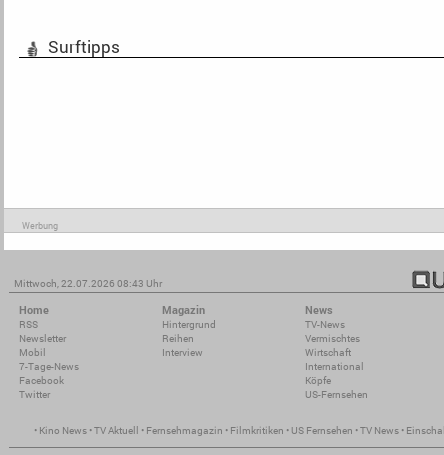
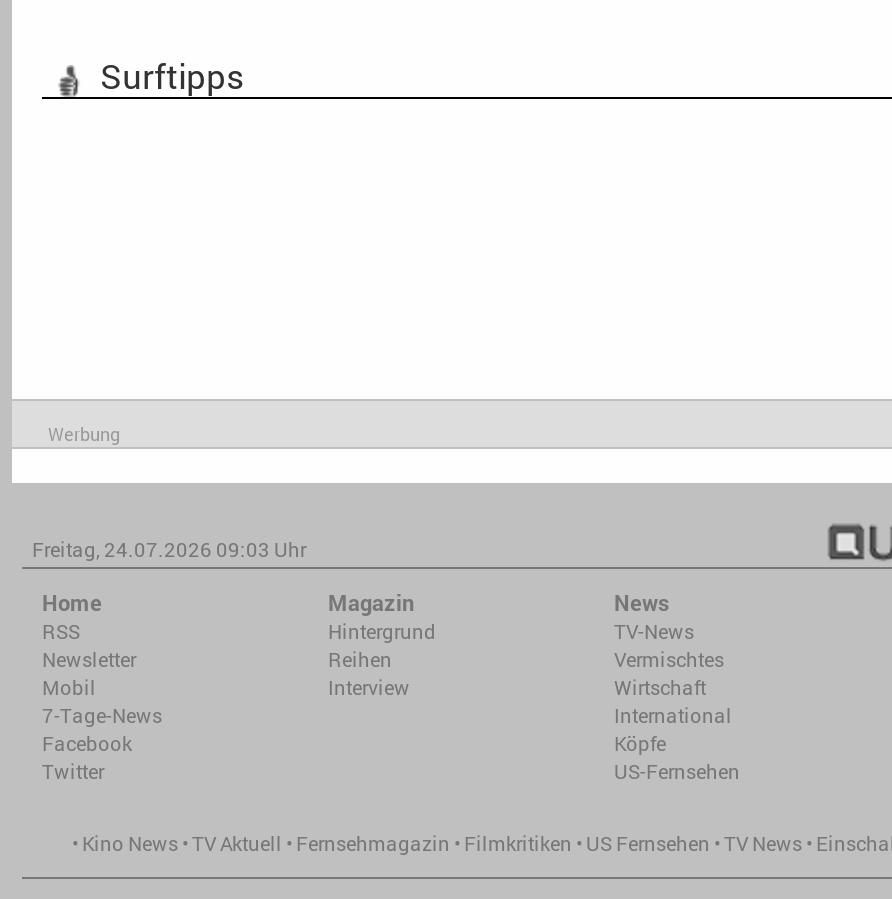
- Mittwoch, 22.07.2026 08:43 Uhr
+ Freitag, 24.07.2026 09:03 Uhr
